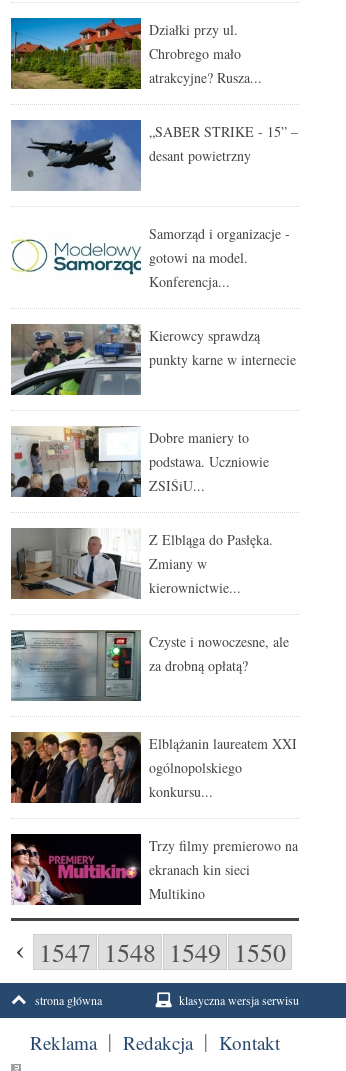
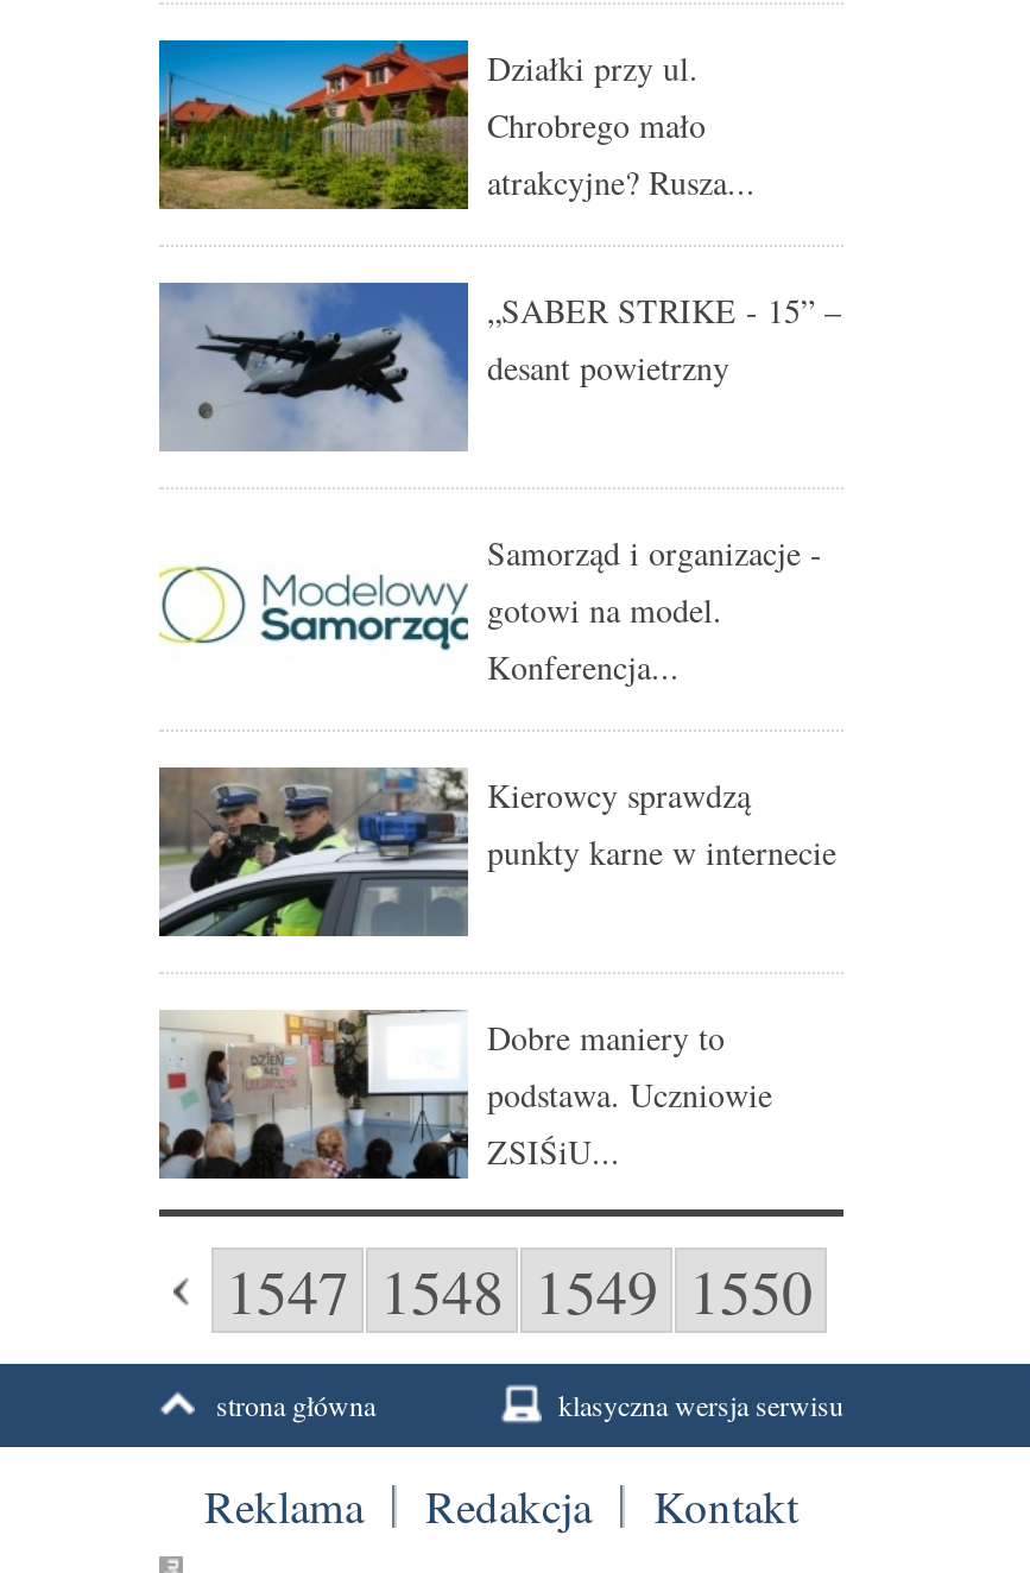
- [image]
- Z Elbląga do Pasłęka.
- Zmiany w
- kierownictwie...
- Czyste i nowoczesne, ale
- za drobną opłatą?

- [image]
- Elblążanin laureatem XXI
- ogólnopolskiego
- konkursu...
- Trzy filmy premierowo na
- ekranach kin sieci
- Multikino

- [image]

- [image]
